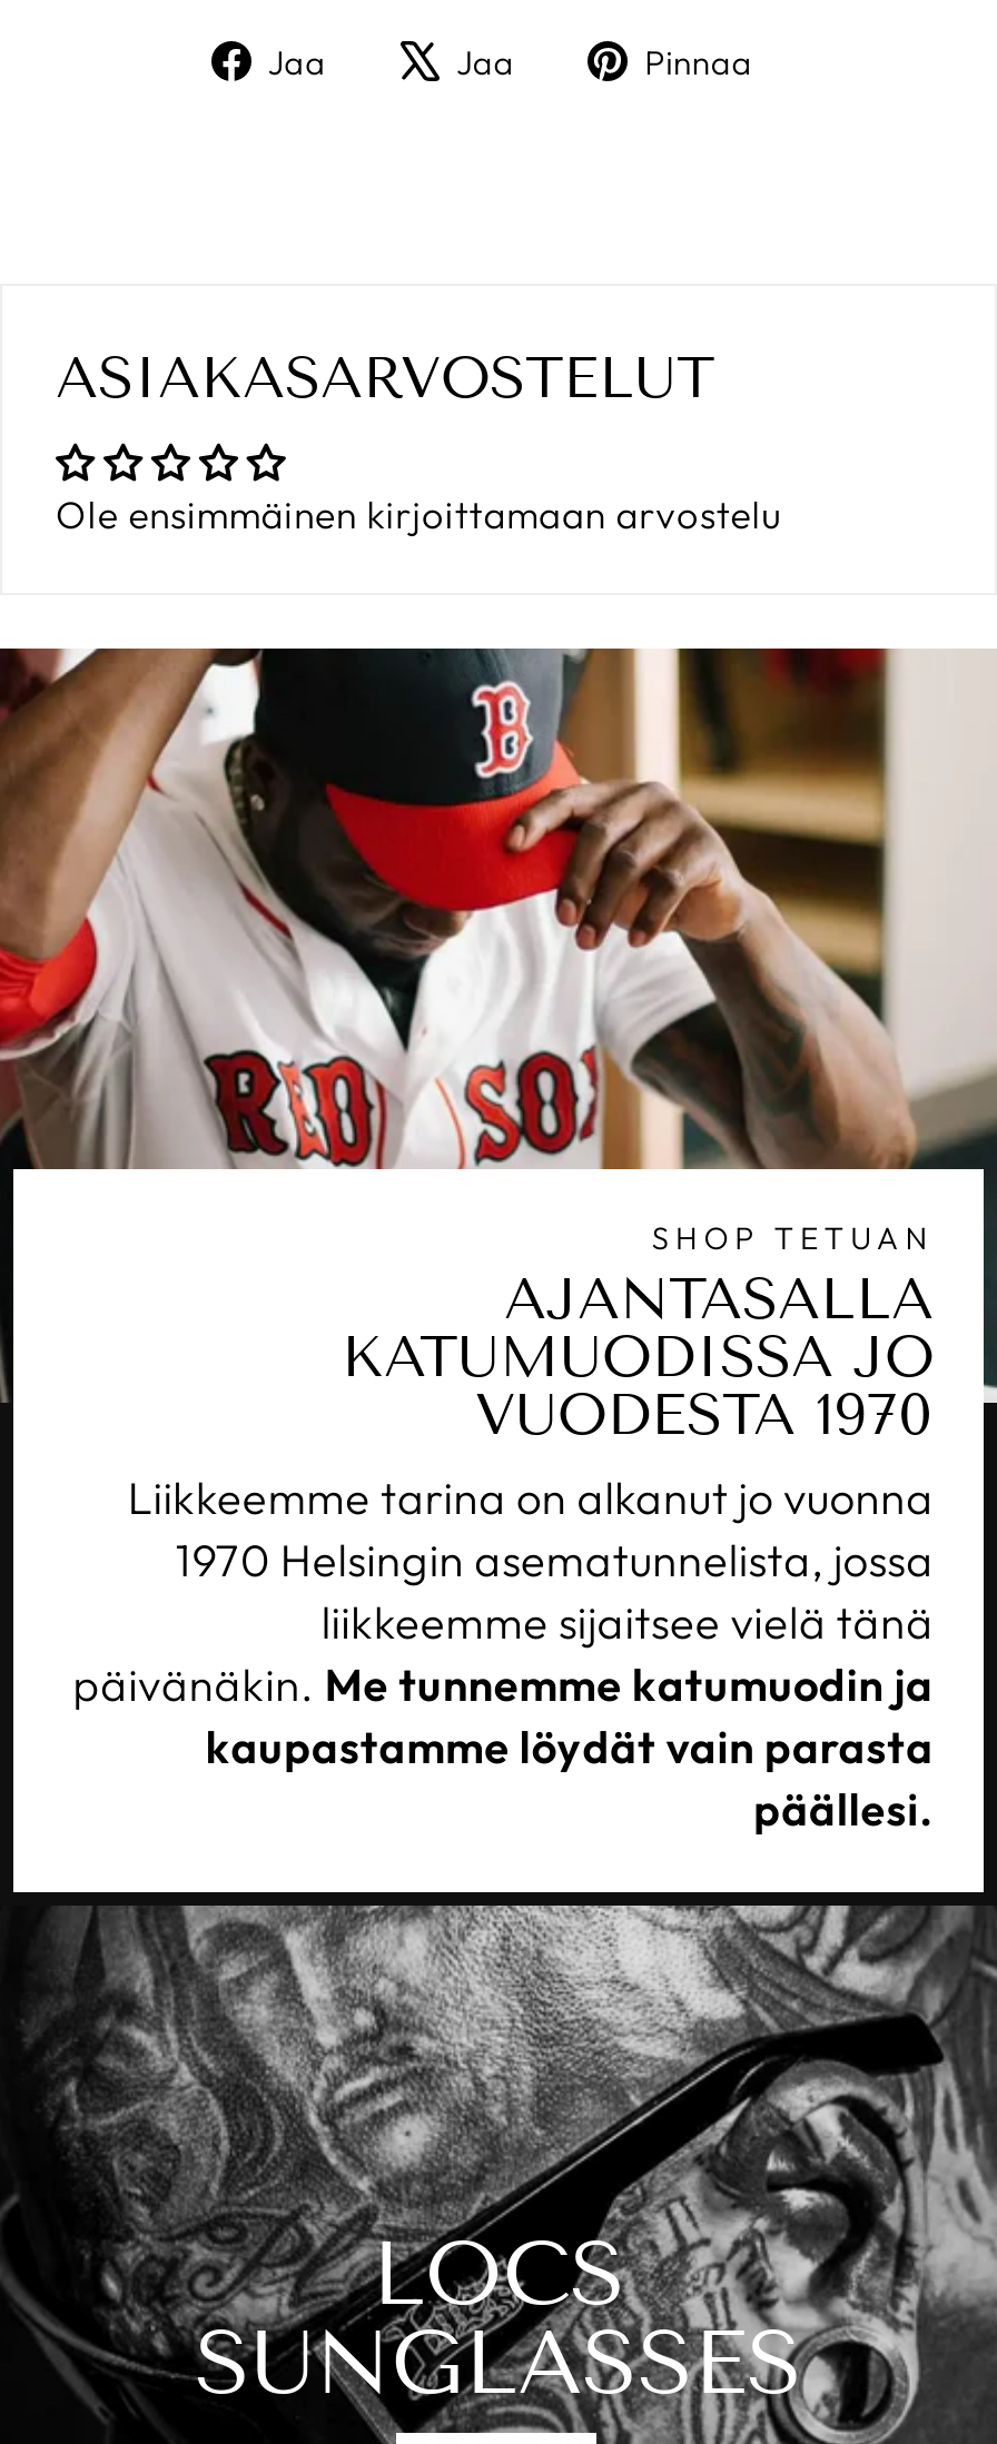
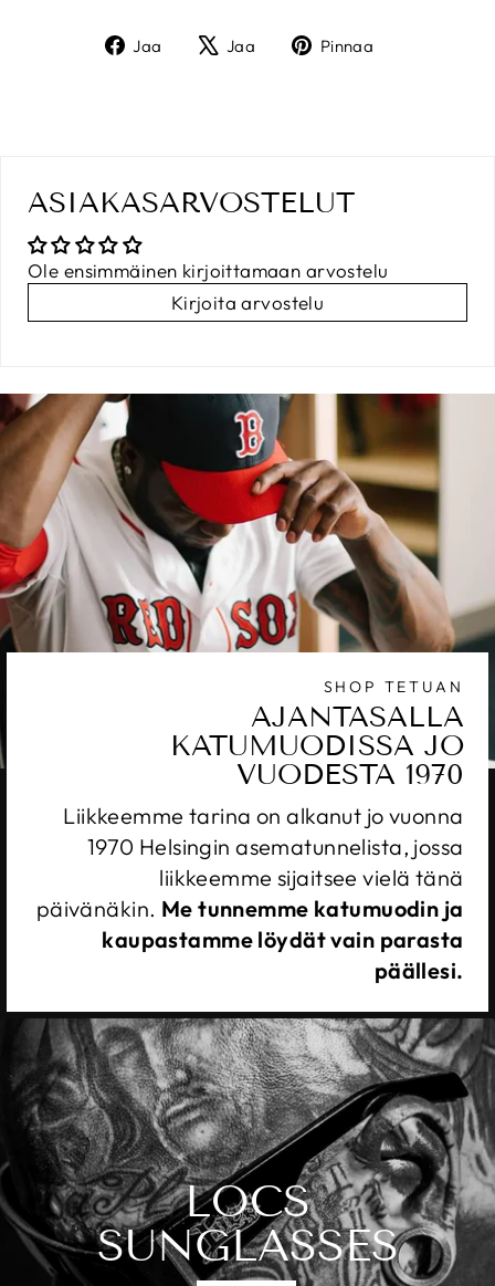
+ Kirjoita arvostelu
